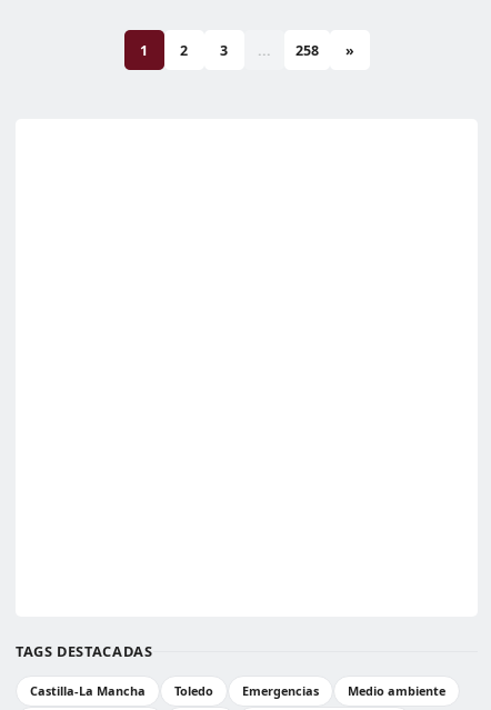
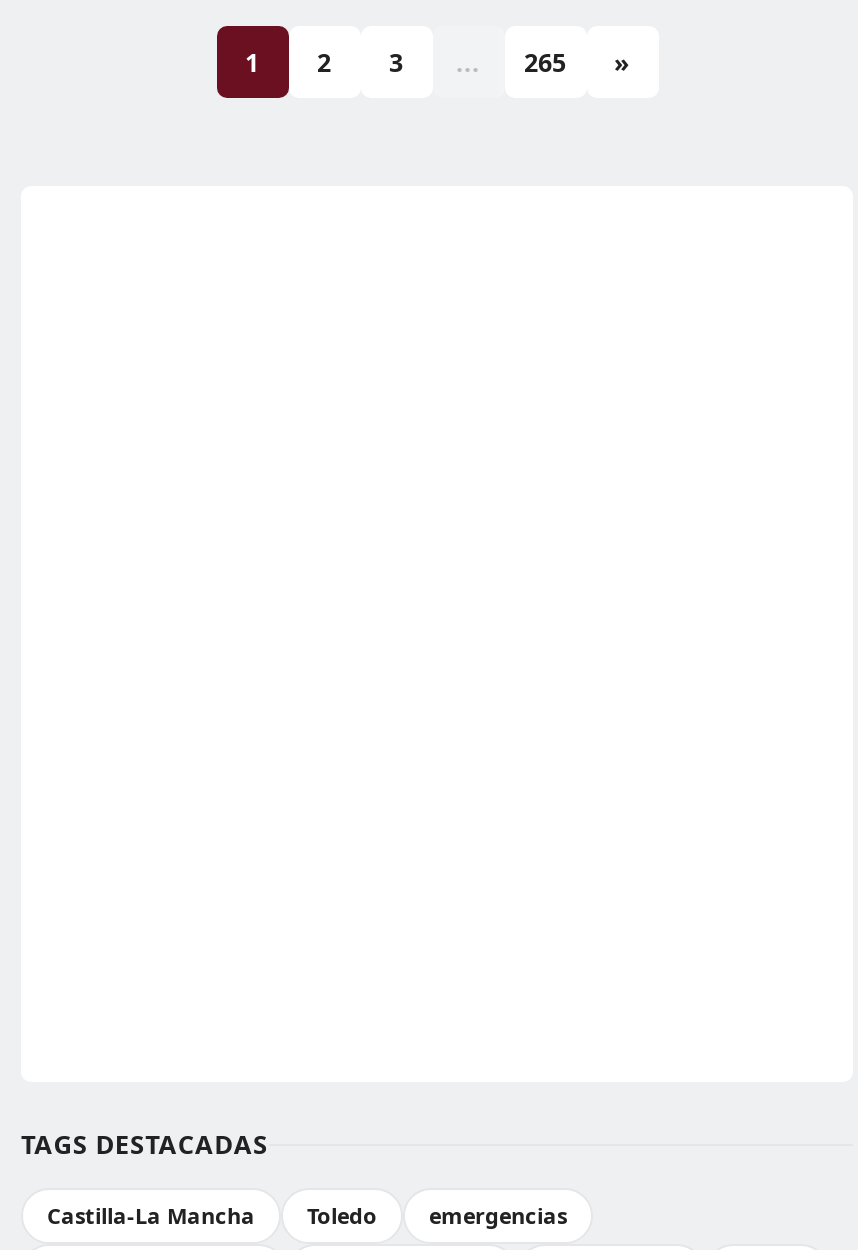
- 258
+ 265

- Emergencias
- Medio ambiente
+ emergencias
